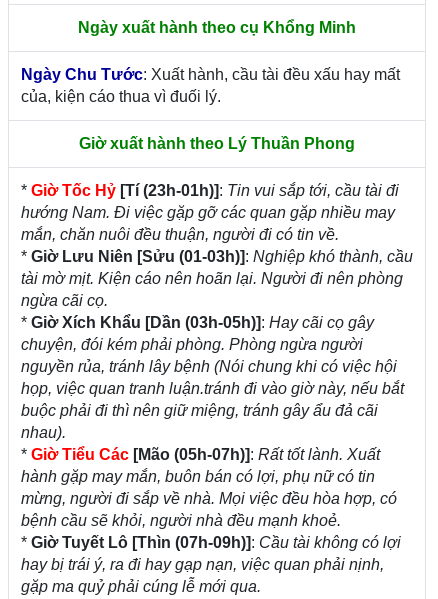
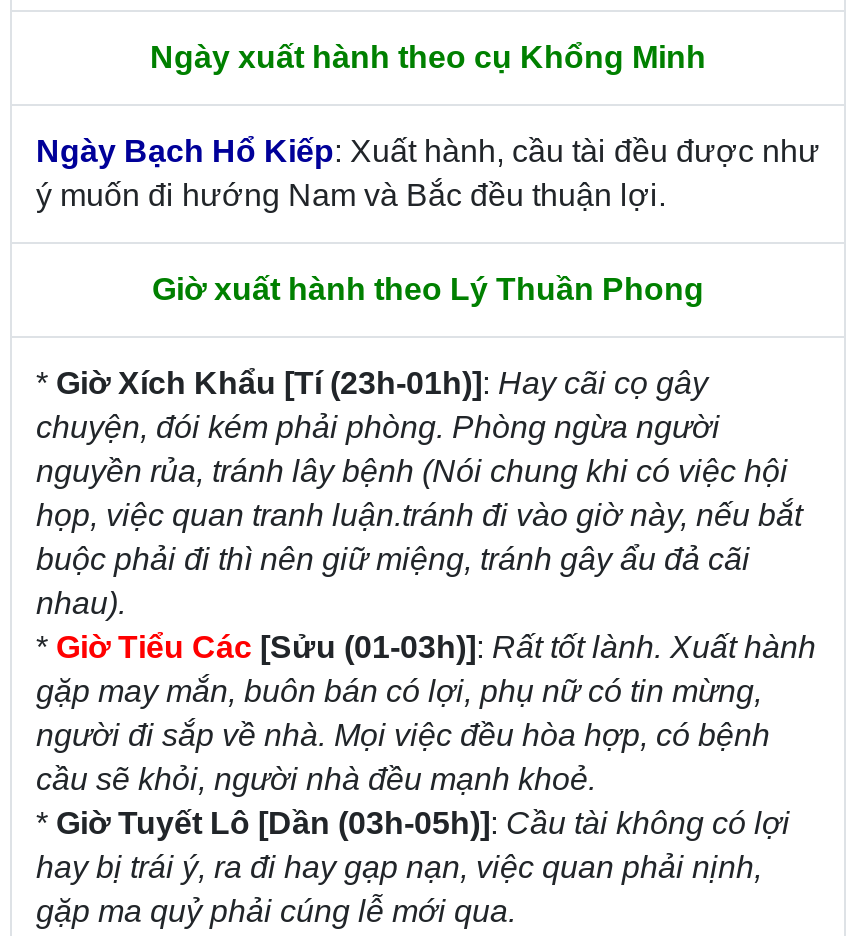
- Ngày Chu Tước: Xuất hành, cầu tài đều xấu hay mất
- của, kiện cáo thua vì đuối lý.
+ Ngày Bạch Hổ Kiếp: Xuất hành, cầu tài đều được như
+ ý muốn đi hướng Nam và Bắc đều thuận lợi.

- * Giờ Tốc Hỷ [Tí (23h-01h)]: Tin vui sắp tới, cầu tài đi
- hướng Nam. Đi việc gặp gỡ các quan gặp nhiều may
- mắn, chăn nuôi đều thuận, người đi có tin về.
- * Giờ Lưu Niên [Sửu (01-03h)]: Nghiệp khó thành, cầu
- tài mờ mịt. Kiện cáo nên hoãn lại. Người đi nên phòng
- ngừa cãi cọ.
- * Giờ Xích Khẩu [Dần (03h-05h)]: Hay cãi cọ gây
+ * Giờ Xích Khẩu [Tí (23h-01h)]: Hay cãi cọ gây

- * Giờ Tiểu Các [Mão (05h-07h)]: Rất tốt lành. Xuất
- hành gặp may mắn, buôn bán có lợi, phụ nữ có tin
- mừng, người đi sắp về nhà. Mọi việc đều hòa hợp, có
- bệnh cầu sẽ khỏi, người nhà đều mạnh khoẻ.
- * Giờ Tuyết Lô [Thìn (07h-09h)]: Cầu tài không có lợi
+ * Giờ Tiểu Các [Sửu (01-03h)]: Rất tốt lành. Xuất hành
+ gặp may mắn, buôn bán có lợi, phụ nữ có tin mừng,
+ người đi sắp về nhà. Mọi việc đều hòa hợp, có bệnh
+ cầu sẽ khỏi, người nhà đều mạnh khoẻ.
+ * Giờ Tuyết Lô [Dần (03h-05h)]: Cầu tài không có lợi
